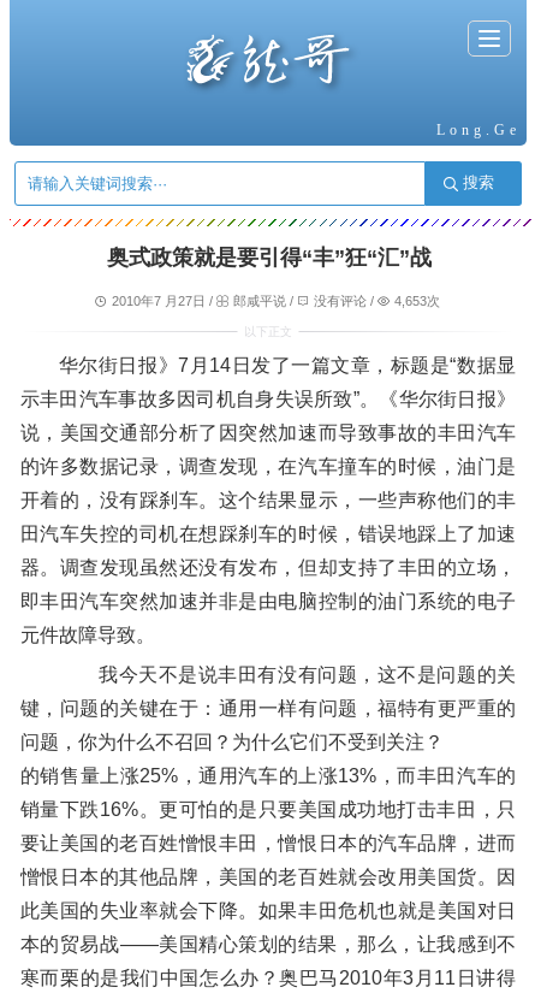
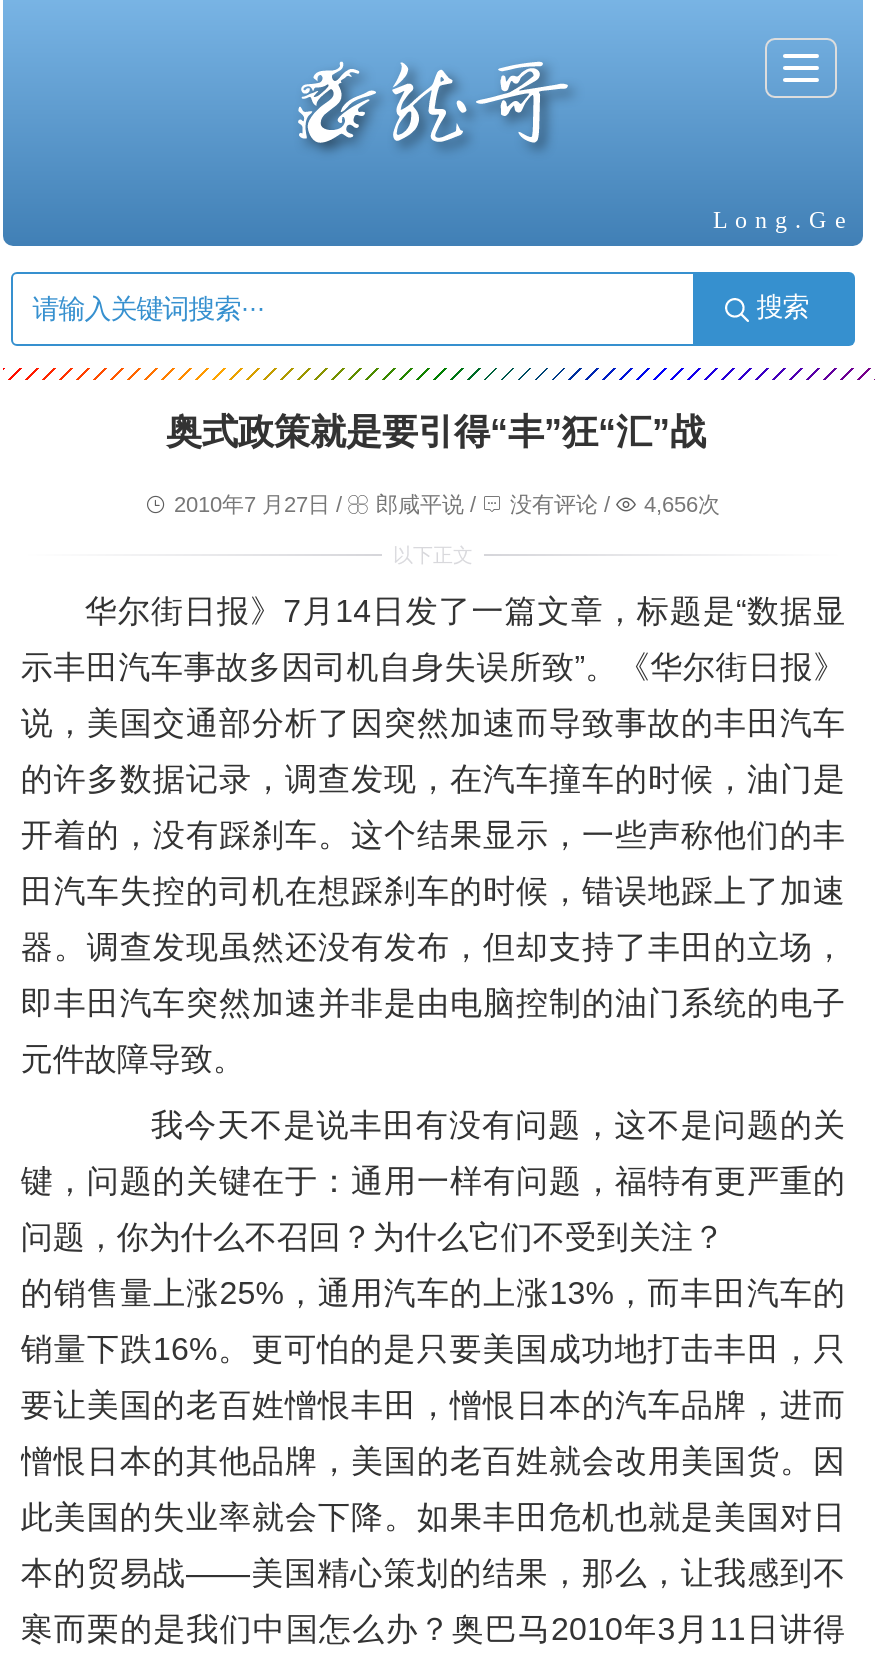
- 4,653次
+ 4,656次
